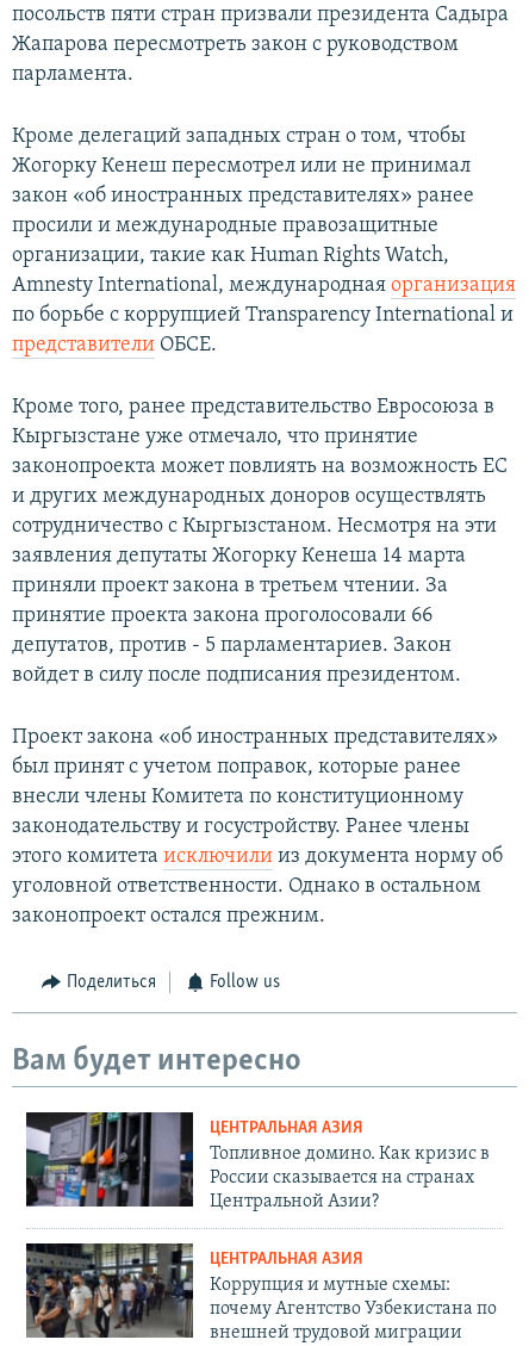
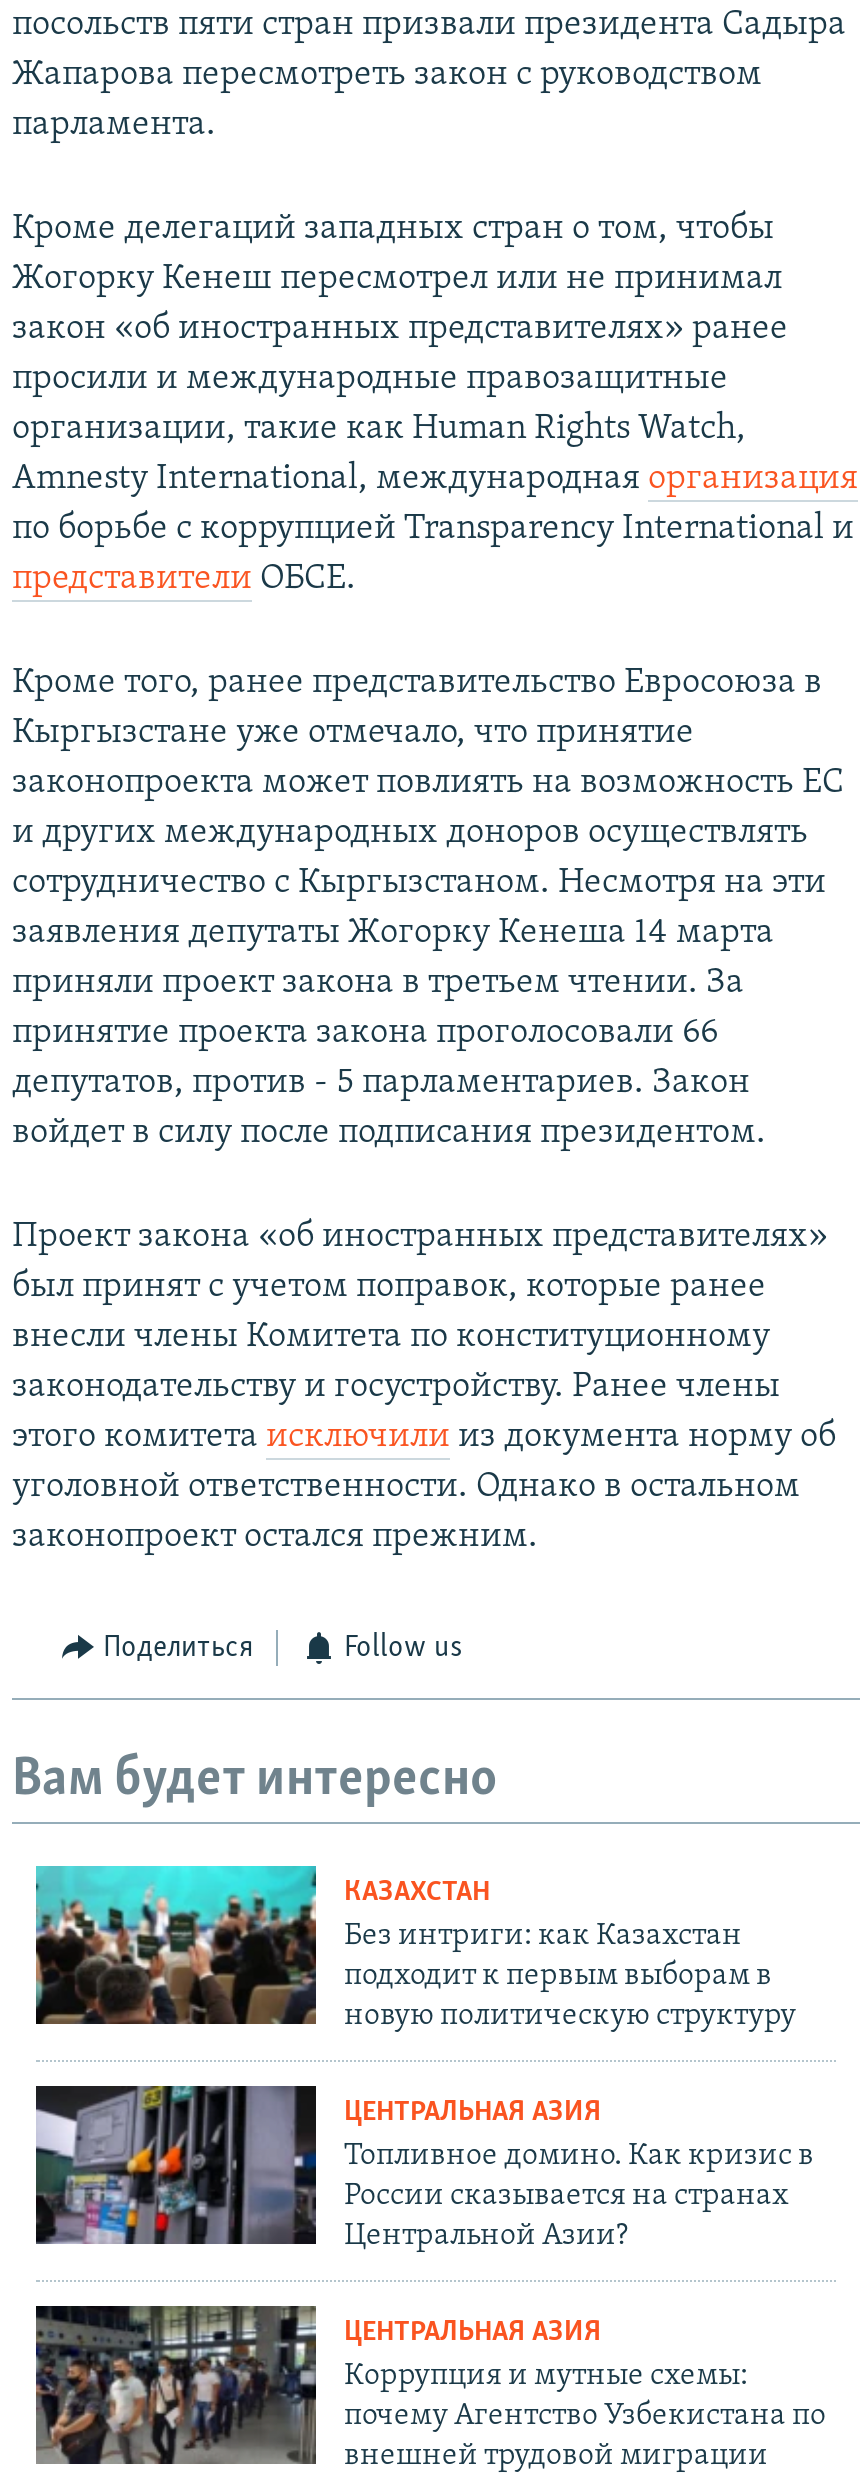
+ [image]
+ КАЗАХСТАН
+ Без интриги: как Казахстан
+ подходит к первым выборам в
+ новую политическую структуру
